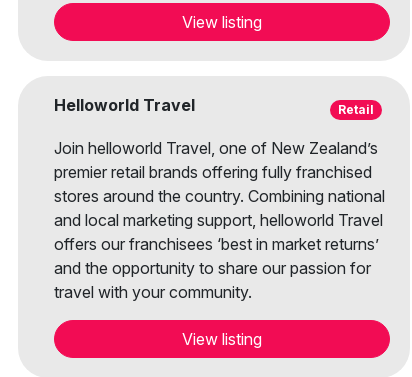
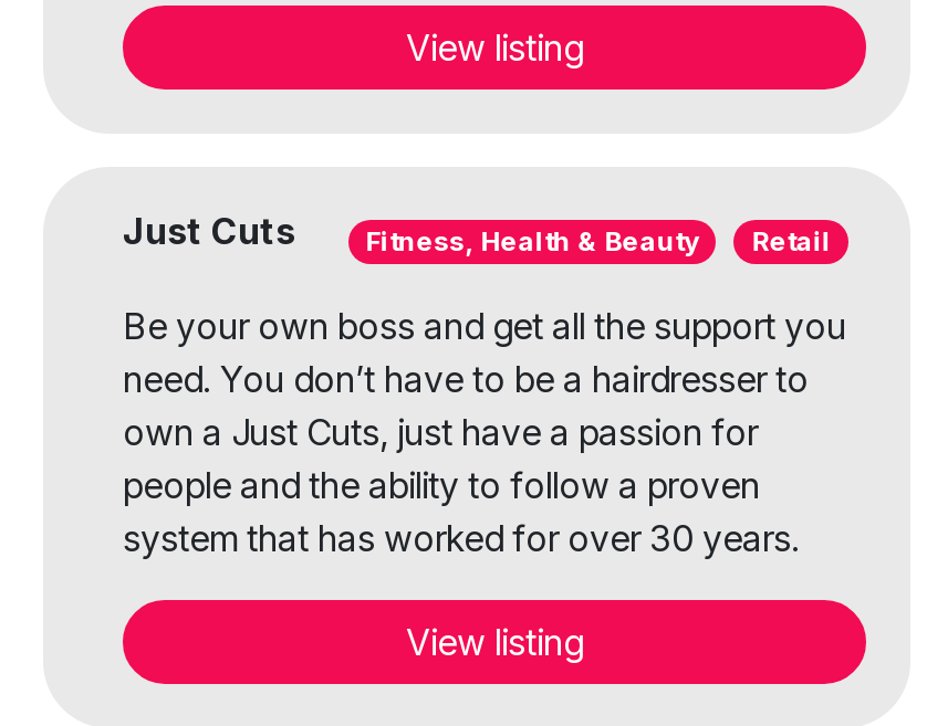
- Helloworld Travel
+ Just Cuts
+ Fitness, Health & Beauty

- Join helloworld Travel, one of New Zealand’s
- premier retail brands offering fully franchised
- stores around the country. Combining national
- and local marketing support, helloworld Travel
- offers our franchisees ‘best in market returns’
- and the opportunity to share our passion for
- travel with your community.
+ Be your own boss and get all the support you
+ need. You don’t have to be a hairdresser to
+ own a Just Cuts, just have a passion for
+ people and the ability to follow a proven
+ system that has worked for over 30 years.
